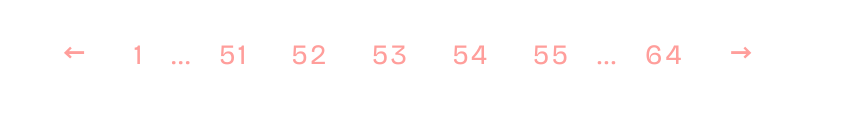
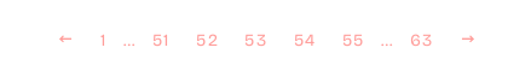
- 64
+ 63
